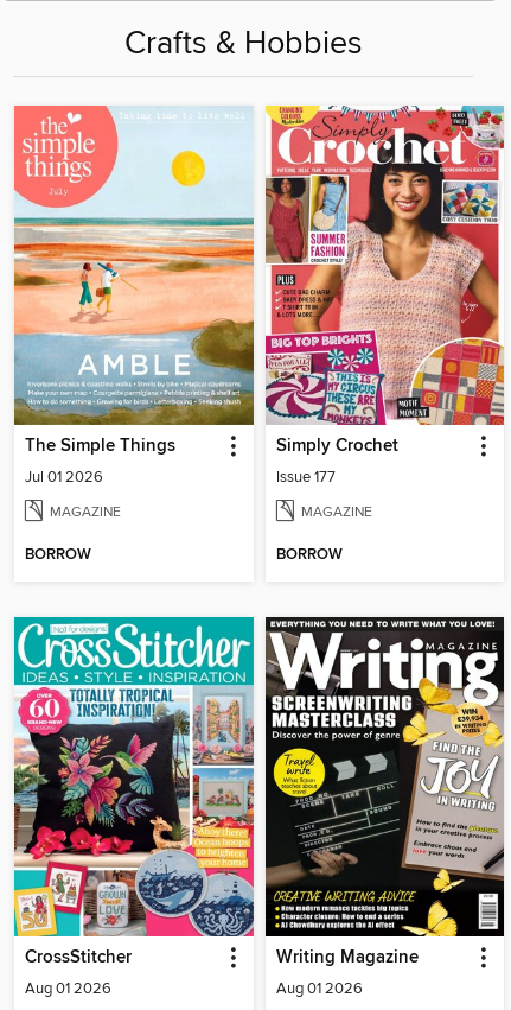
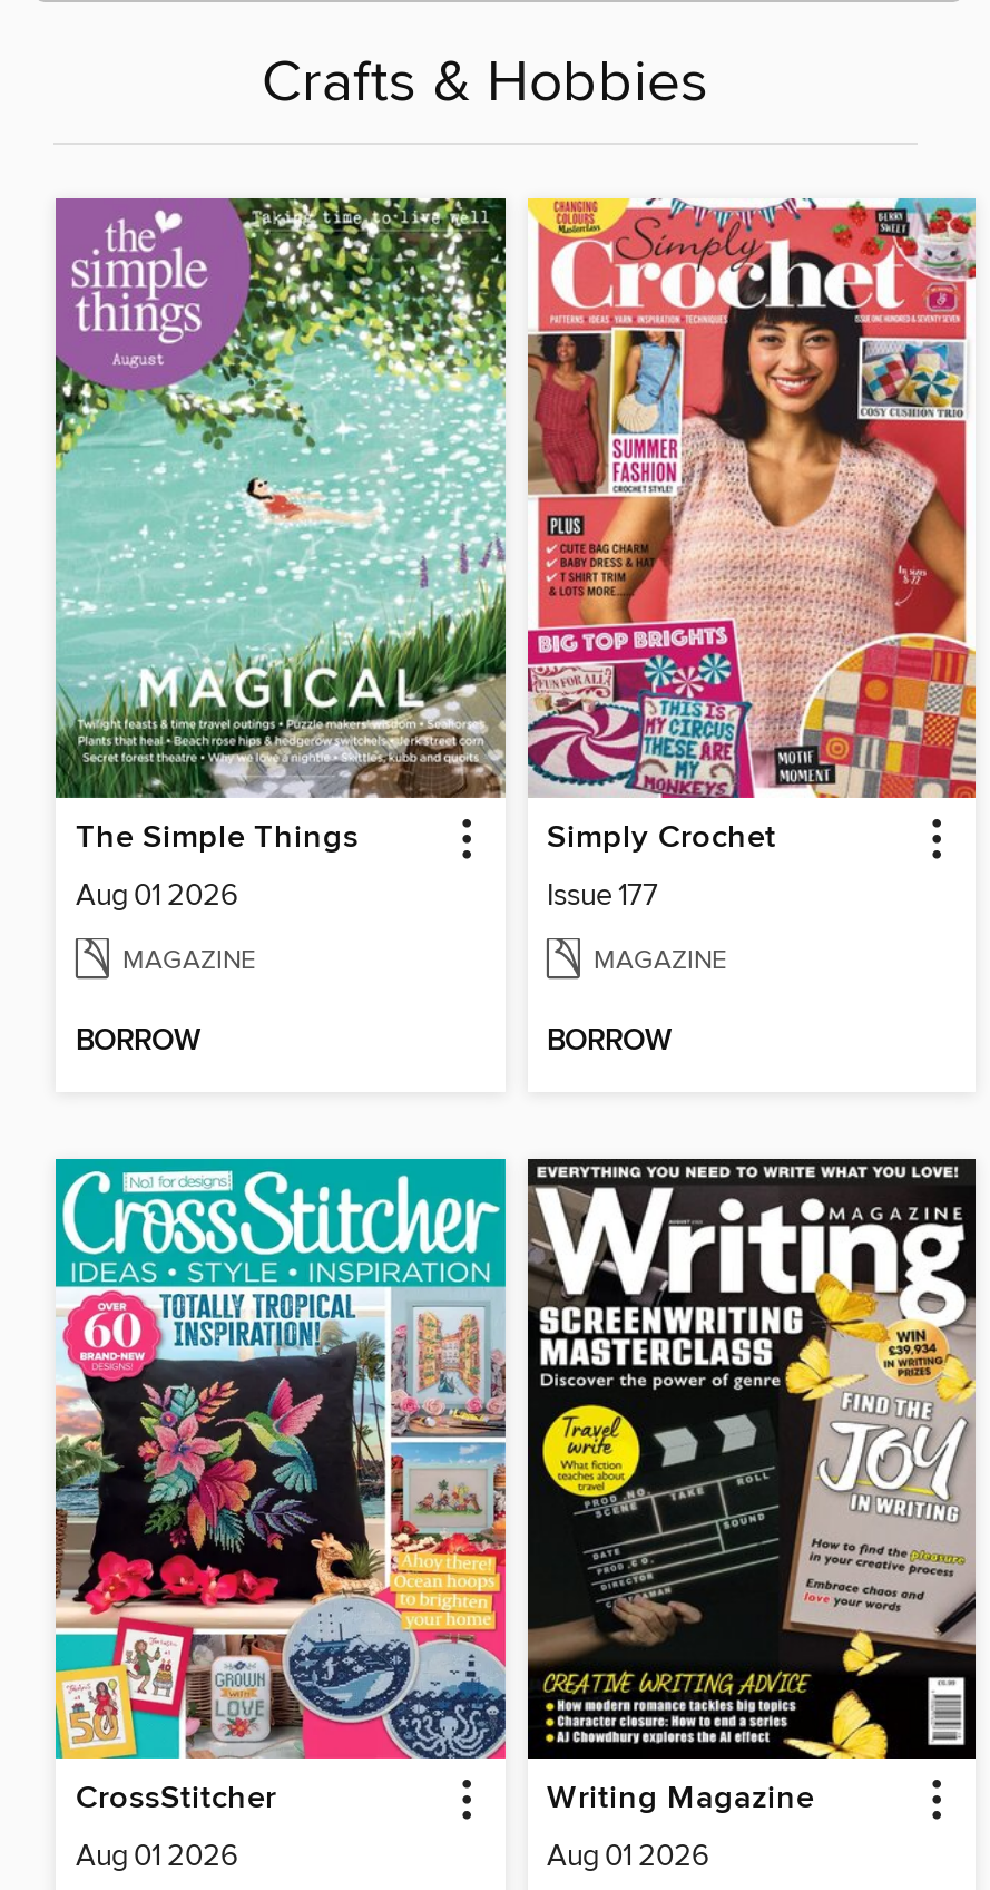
- [image]
- Jul 01 2026
+ [image]
+ Aug 01 2026
